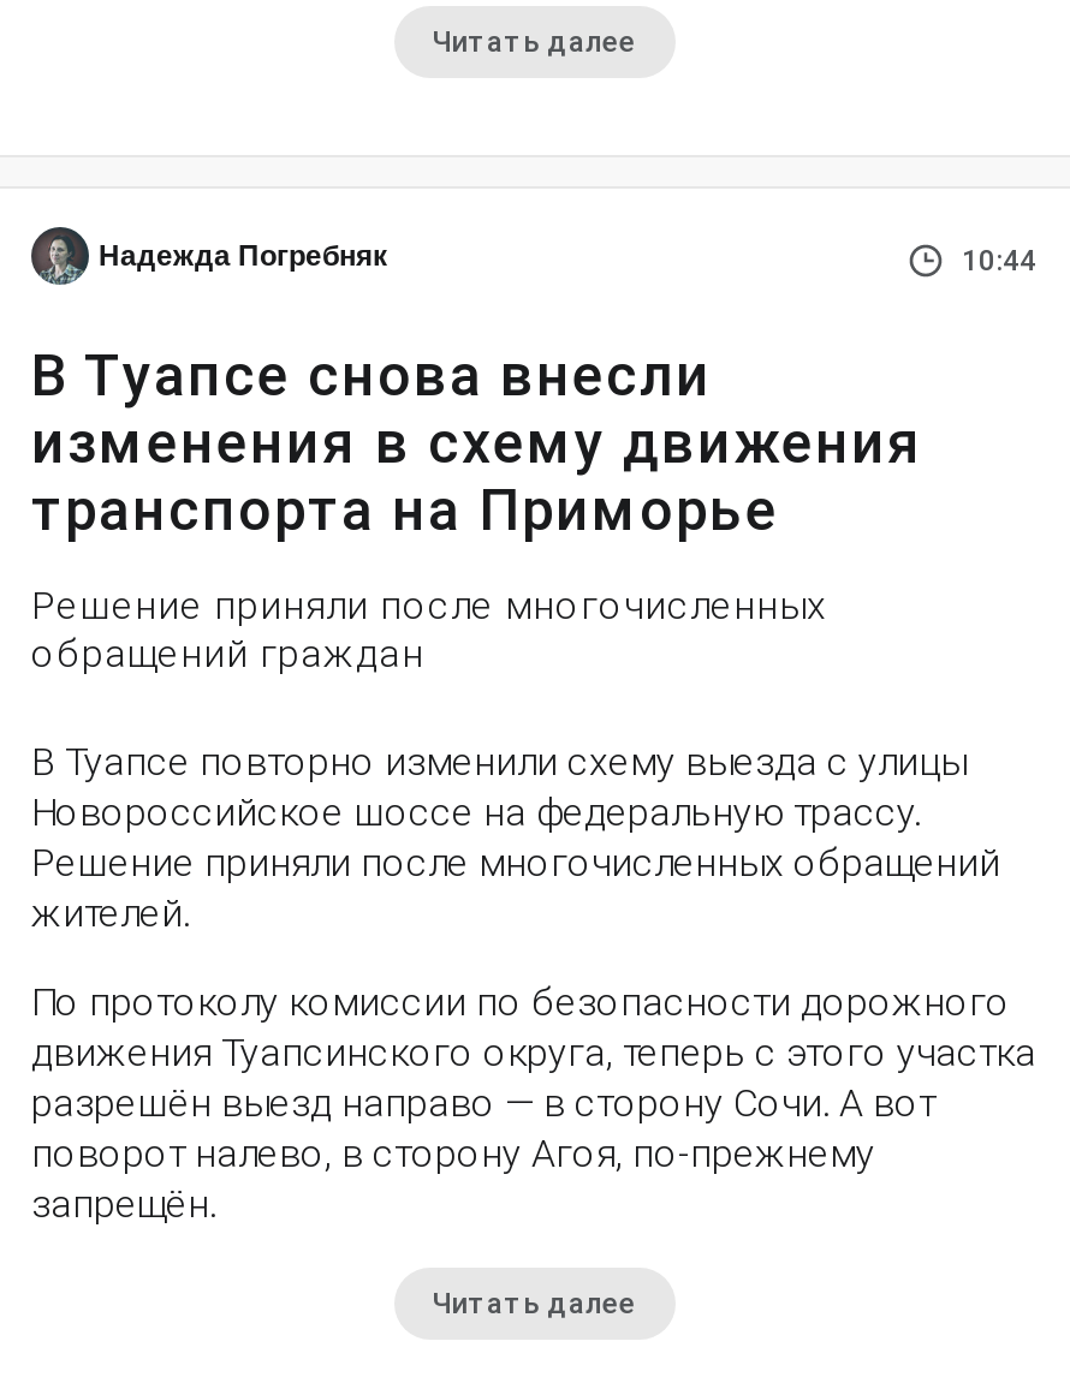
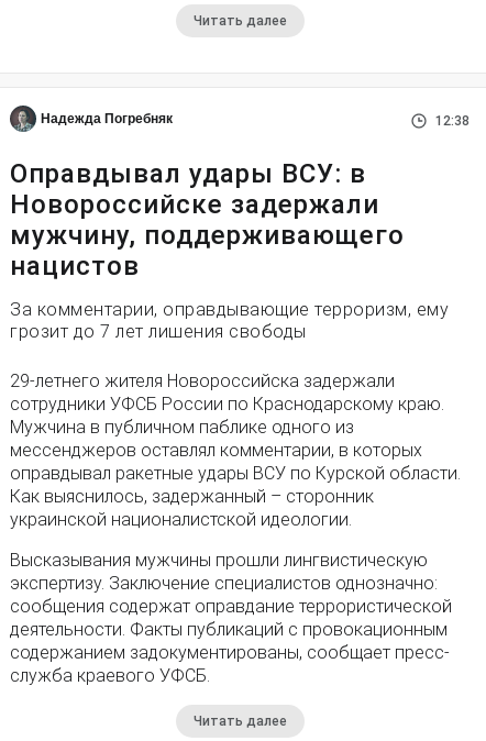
- 10:44
+ 12:38

- В Туапсе снова внесли
- изменения в схему движения
- транспорта на Приморье
+ Оправдывал удары ВСУ: в
+ Новороссийске задержали
+ мужчину, поддерживающего
+ нацистов

- Решение приняли после многочисленных
- обращений граждан
+ За комментарии, оправдывающие терроризм, ему
+ грозит до 7 лет лишения свободы

- В Туапсе повторно изменили схему выезда с улицы
- Новороссийское шоссе на федеральную трассу.
- Решение приняли после многочисленных обращений
- жителей.
+ 29-летнего жителя Новороссийска задержали
+ сотрудники УФСБ России по Краснодарскому краю.
+ Мужчина в публичном паблике одного из
+ мессенджеров оставлял комментарии, в которых
+ оправдывал ракетные удары ВСУ по Курской области.
+ Как выяснилось, задержанный – сторонник
+ украинской националистской идеологии.

- По протоколу комиссии по безопасности дорожного
- движения Туапсинского округа, теперь с этого участка
- разрешён выезд направо — в сторону Сочи. А вот
- поворот налево, в сторону Агоя, по-прежнему
- запрещён.
+ Высказывания мужчины прошли лингвистическую
+ экспертизу. Заключение специалистов однозначно:
+ сообщения содержат оправдание террористической
+ деятельности. Факты публикаций с провокационным
+ содержанием задокументированы, сообщает пресс-
+ служба краевого УФСБ.
